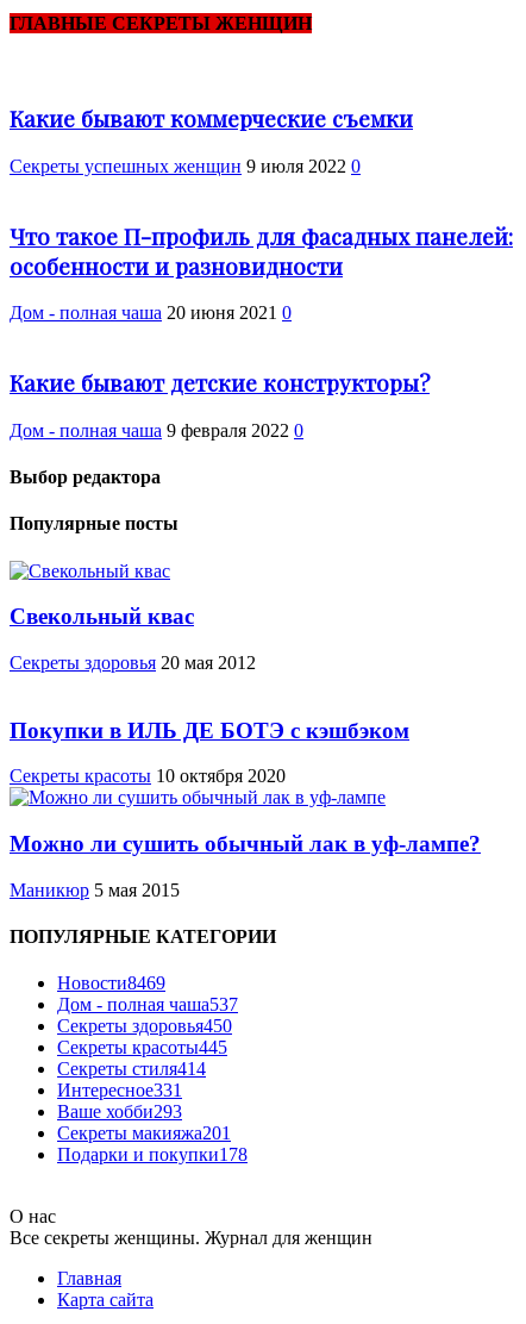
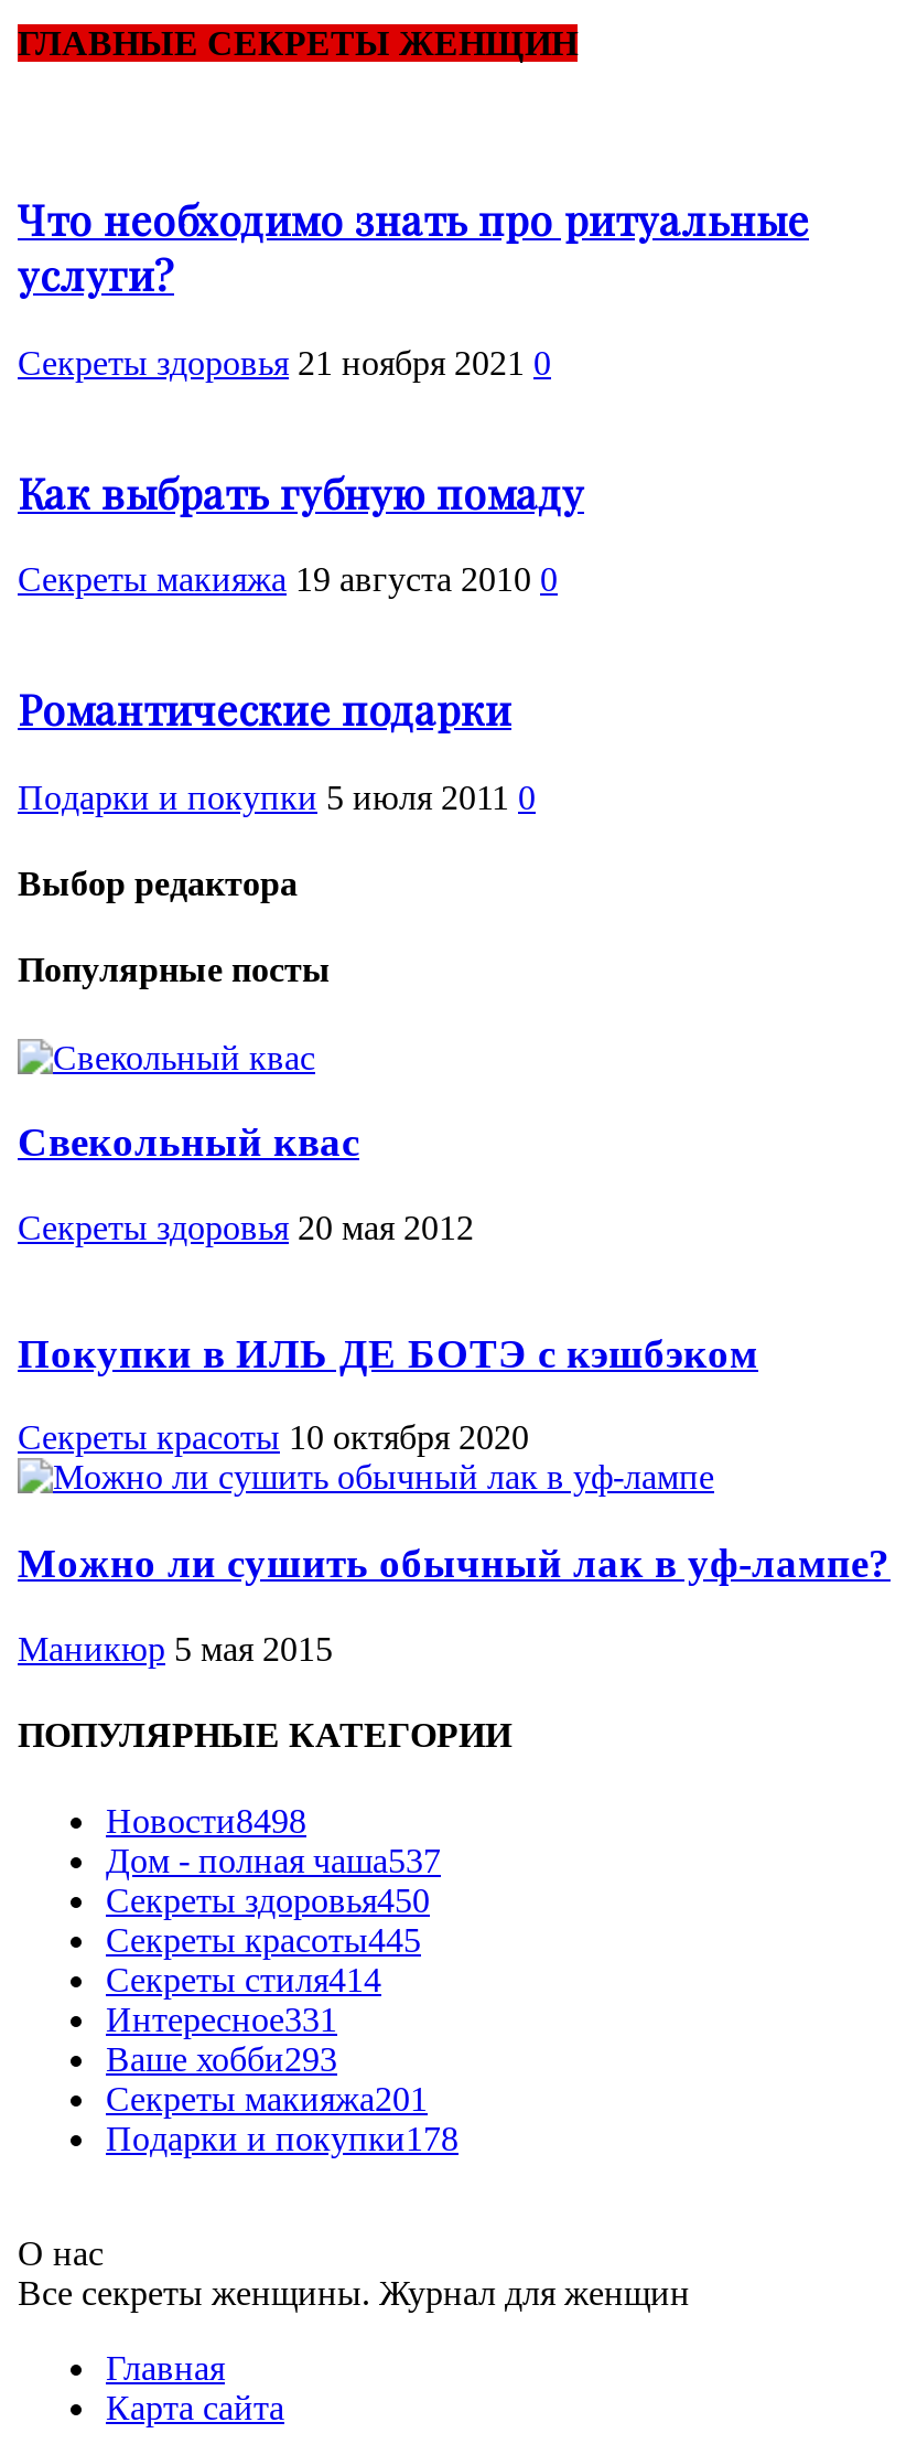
- Какие бывают коммерческие съемки
+ Что необходимо знать про ритуальные
+ услуги?

- Секреты успешных женщин 9 июля 2022 0
+ Cекреты здоровья 21 ноября 2021 0

- Что такое П-профиль для фасадных панелей:
- особенности и разновидности
+ Как выбрать губную помаду

- Дом - полная чаша 20 июня 2021 0
+ Секреты макияжа 19 августа 2010 0

- Какие бывают детские конструкторы?
+ Романтические подарки

- Дом - полная чаша 9 февраля 2022 0
+ Подарки и покупки 5 июля 2011 0

- Новости8469
+ Новости8498
